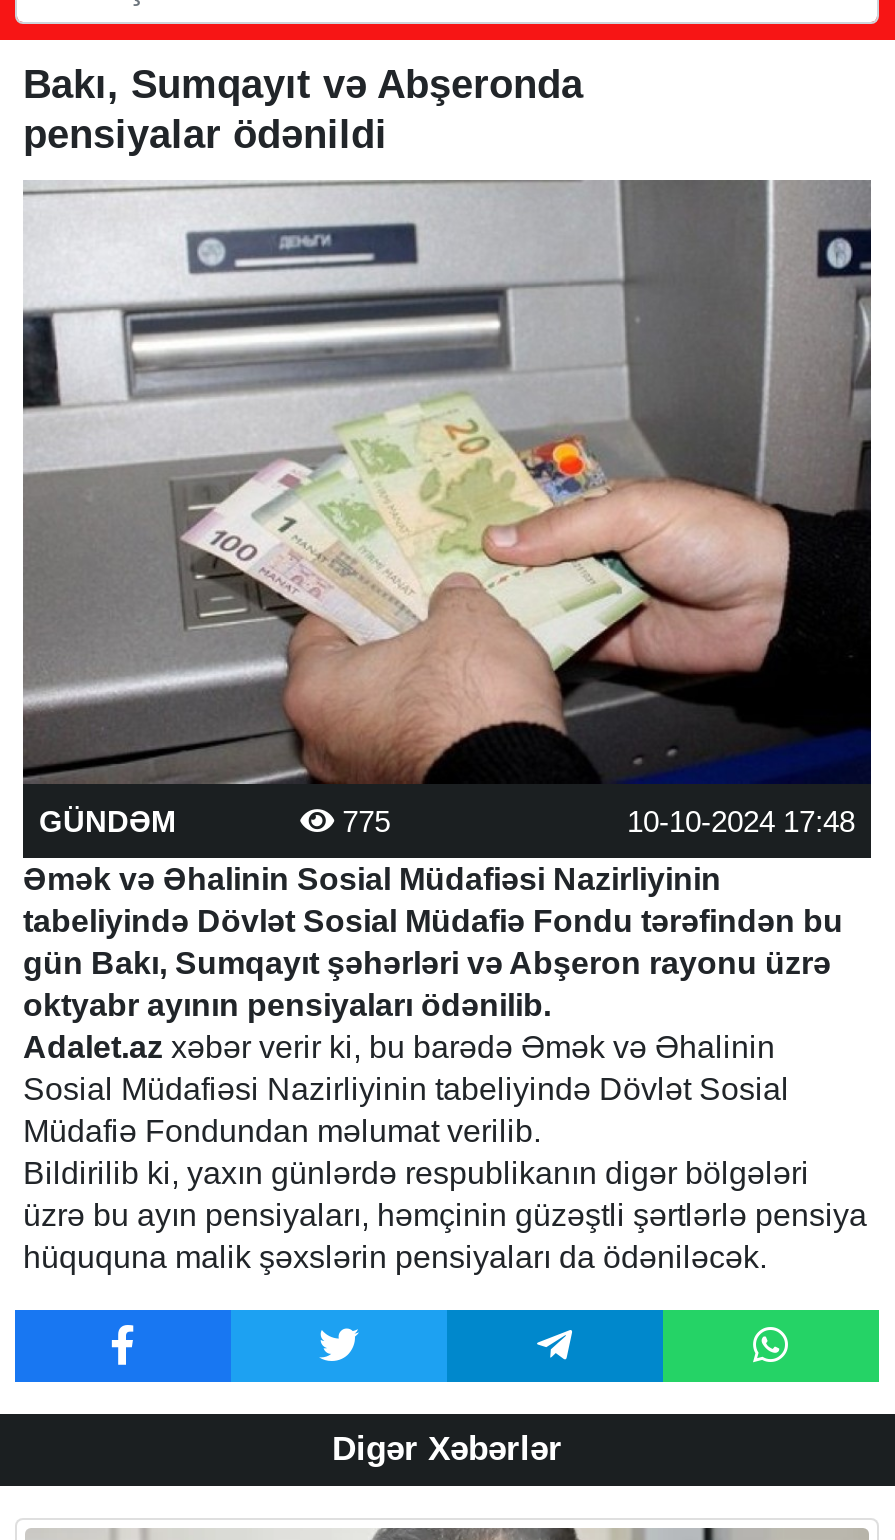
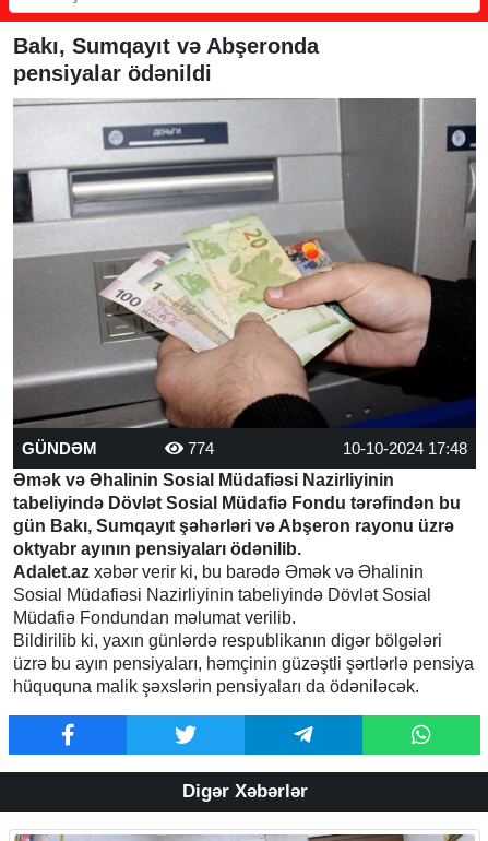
- 775
+ 774
